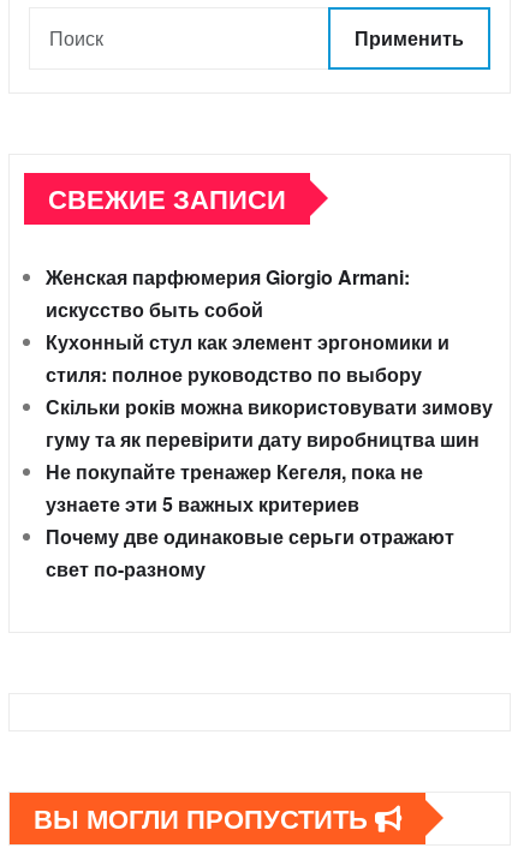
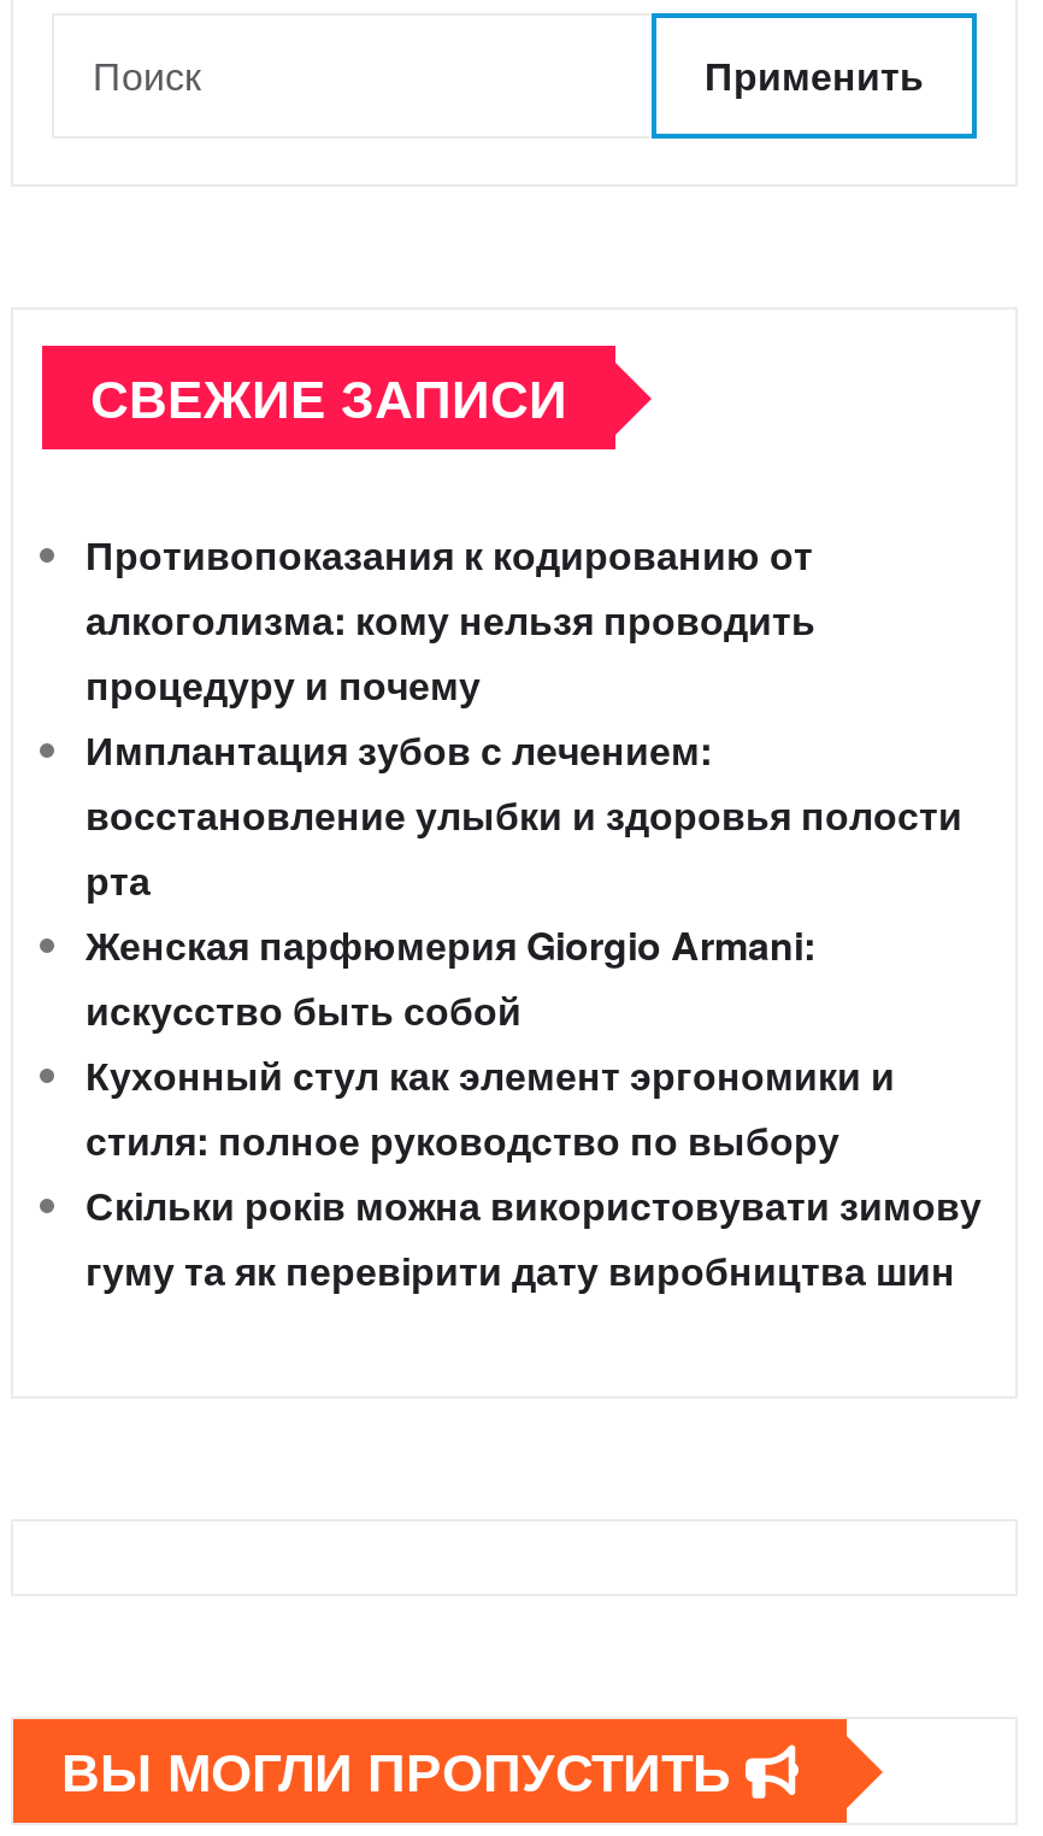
+ Противопоказания к кодированию от
+ алкоголизма: кому нельзя проводить
+ процедуру и почему
+ Имплантация зубов с лечением:
+ восстановление улыбки и здоровья полости
+ рта

moved down: Женская парфюмерия Giorgio Armani: | искусство быть собой | Кухонный стул как элемент эргономики и | стиля: полное руководство по выбору | Скільки років можна використовувати зимову | гуму та як перевірити дату виробництва шин

- Не покупайте тренажер Кегеля, пока не
- узнаете эти 5 важных критериев
- Почему две одинаковые серьги отражают
- свет по-разному
